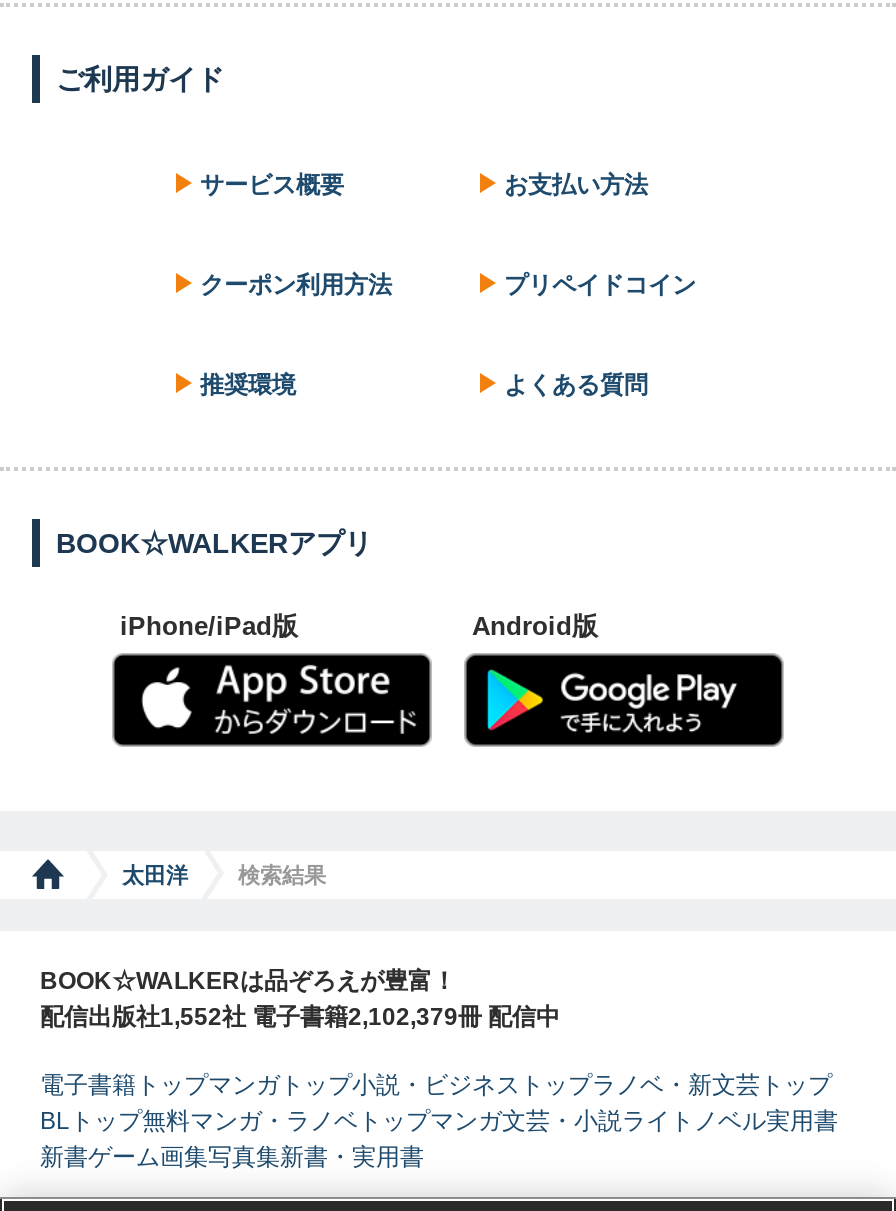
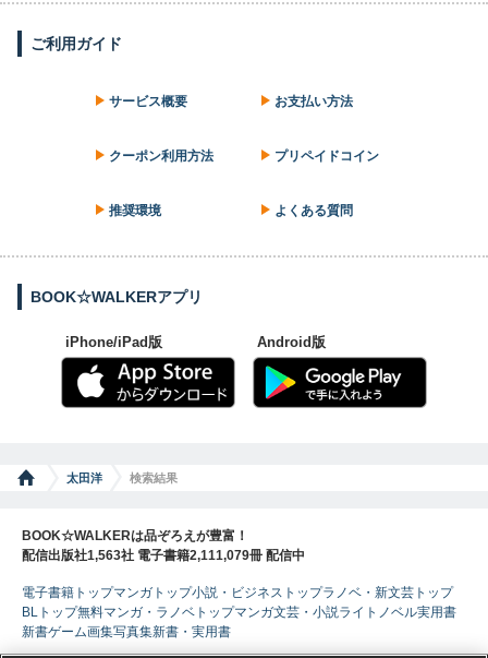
- 配信出版社1,552社 電子書籍2,102,379冊 配信中
+ 配信出版社1,563社 電子書籍2,111,079冊 配信中
